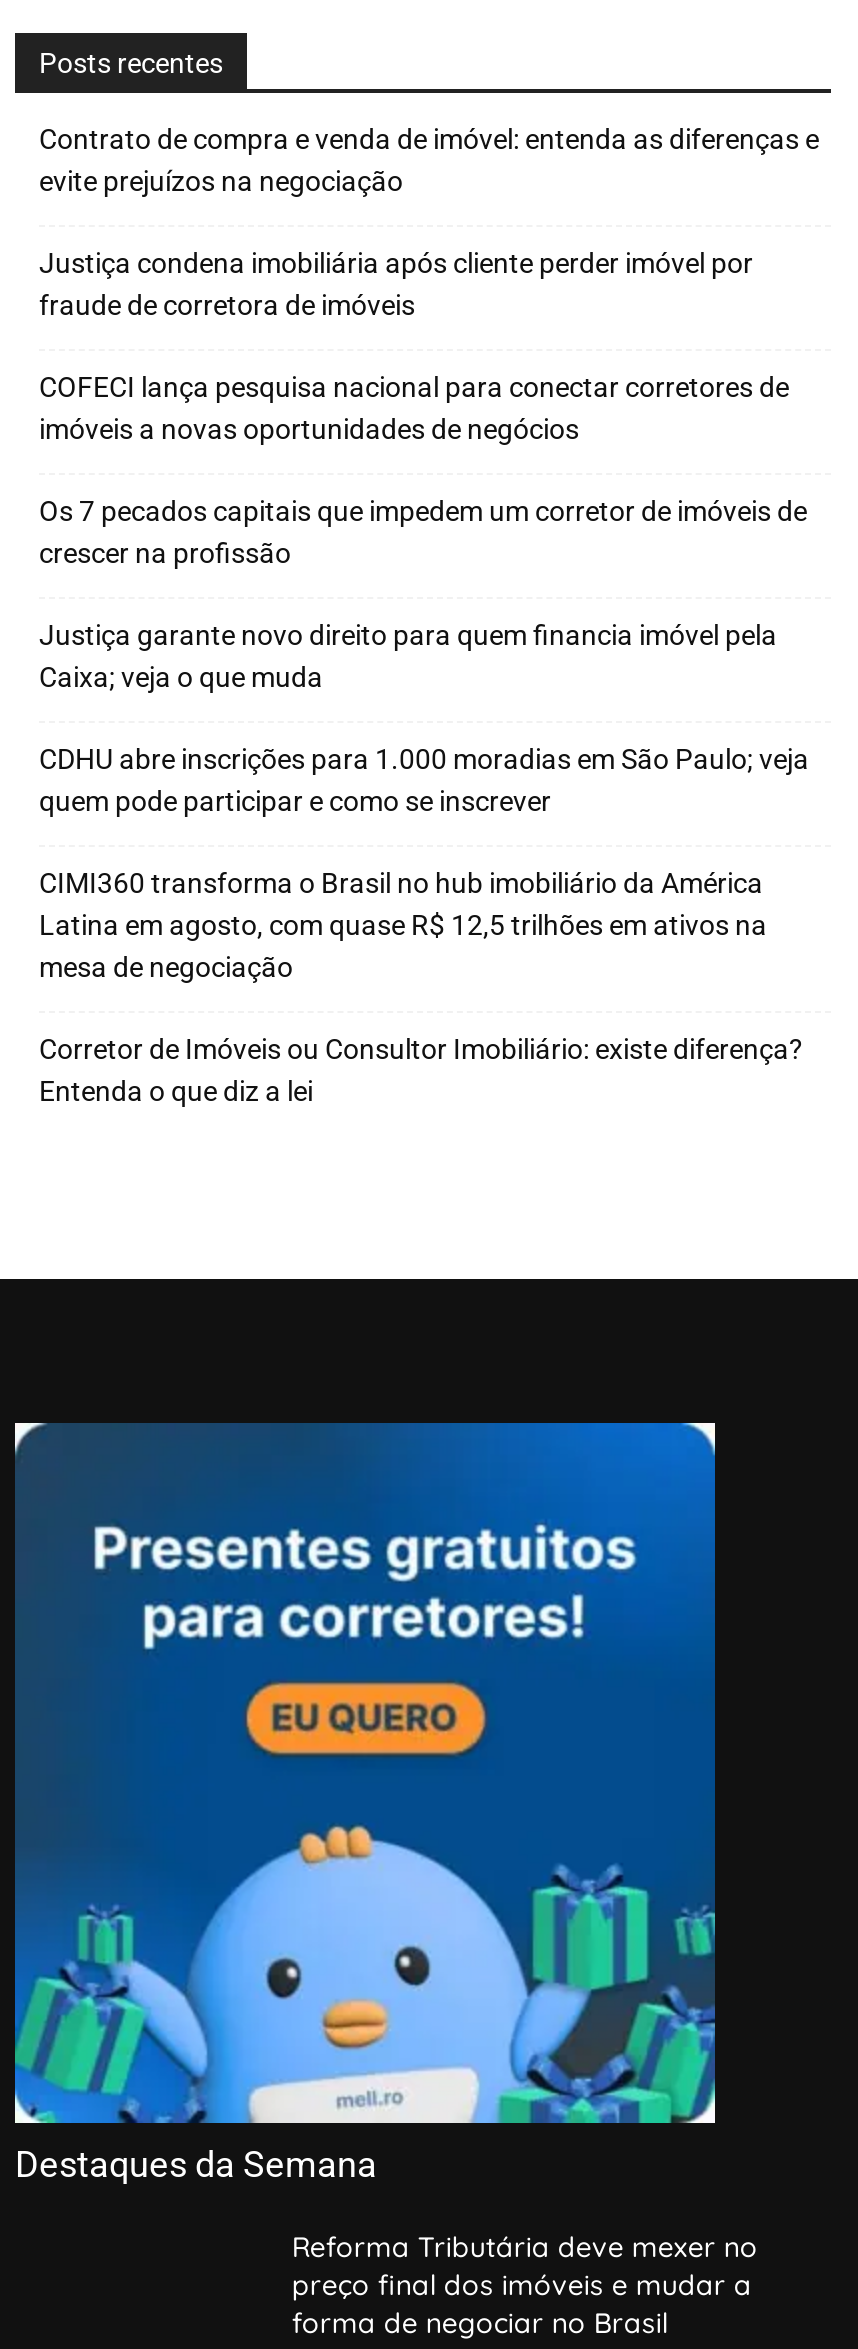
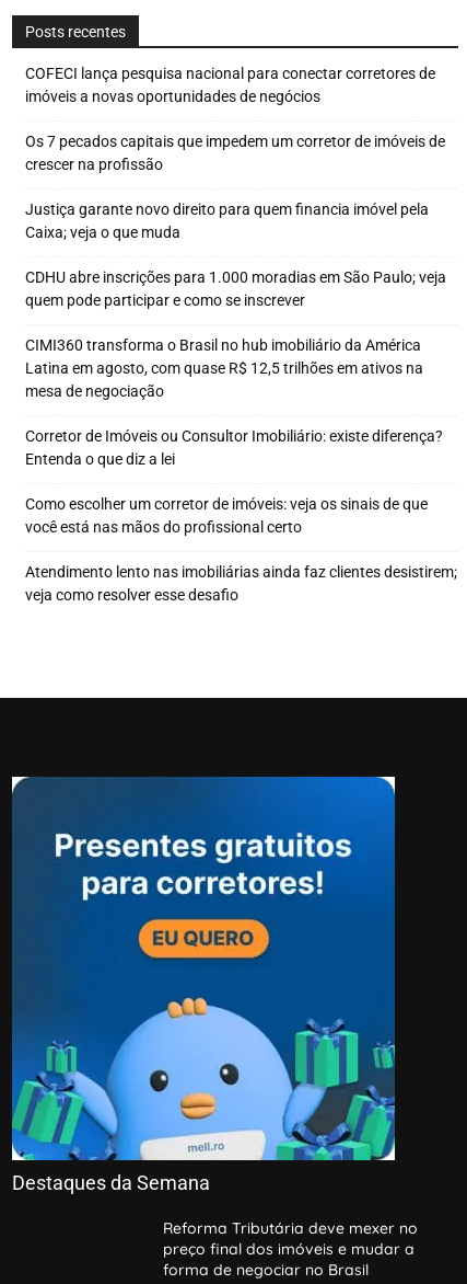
- Contrato de compra e venda de imóvel: entenda as diferenças e
- evite prejuízos na negociação
- Justiça condena imobiliária após cliente perder imóvel por
- fraude de corretora de imóveis

moved up: COFECI lança pesquisa nacional para conectar corretores de | imóveis a novas oportunidades de negócios | Os 7 pecados capitais que impedem um corretor de imóveis de | ... | Corretor de Imóveis ou Consultor Imobiliário: existe diferença? | Entenda o que diz a lei

+ Como escolher um corretor de imóveis: veja os sinais de que
+ você está nas mãos do profissional certo
+ Atendimento lento nas imobiliárias ainda faz clientes desistirem;
+ veja como resolver esse desafio
